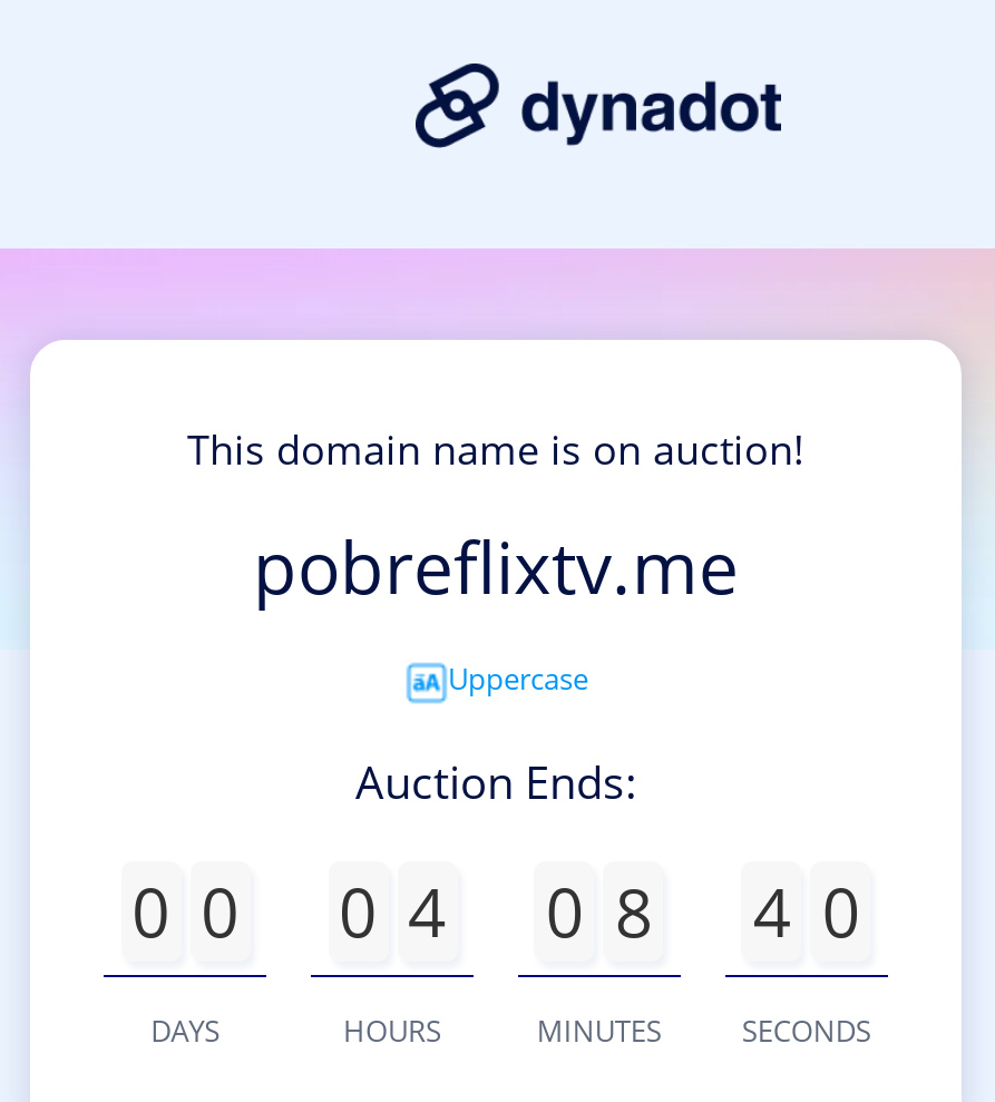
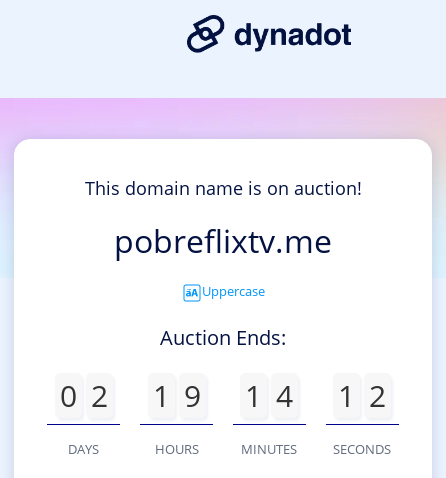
- 0 0
+ 0 2

- 0 4
+ 1 9

- 0 8
+ 1 4

- 4 0
+ 1 2
